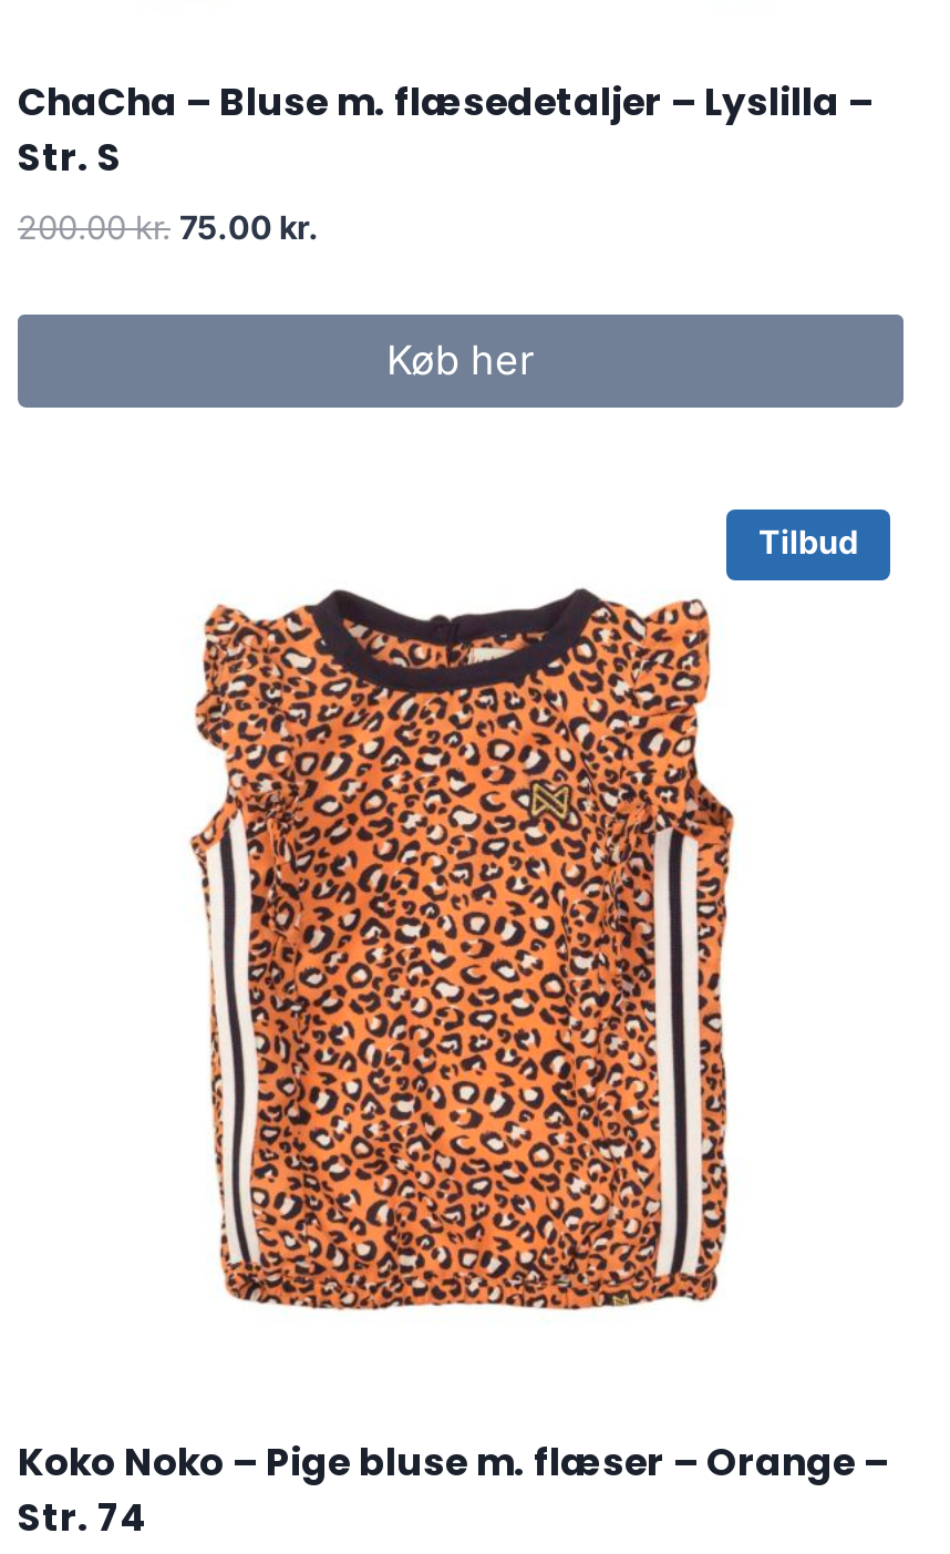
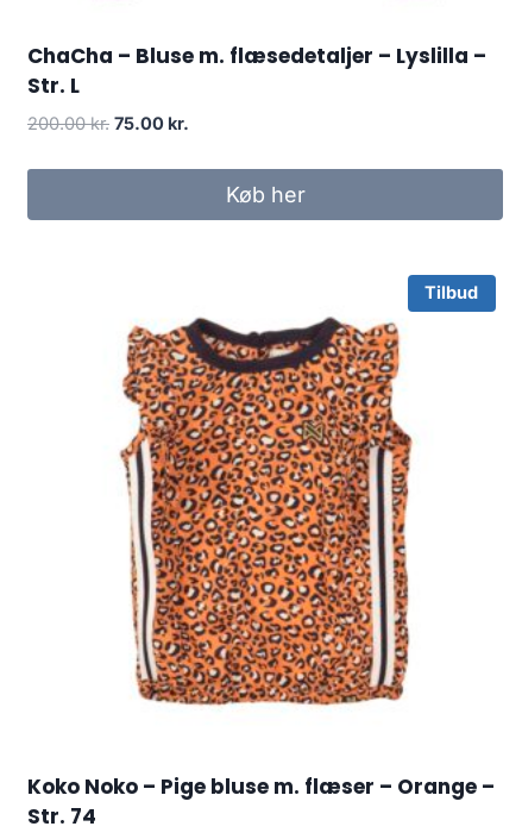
- Str. S
+ Str. L
